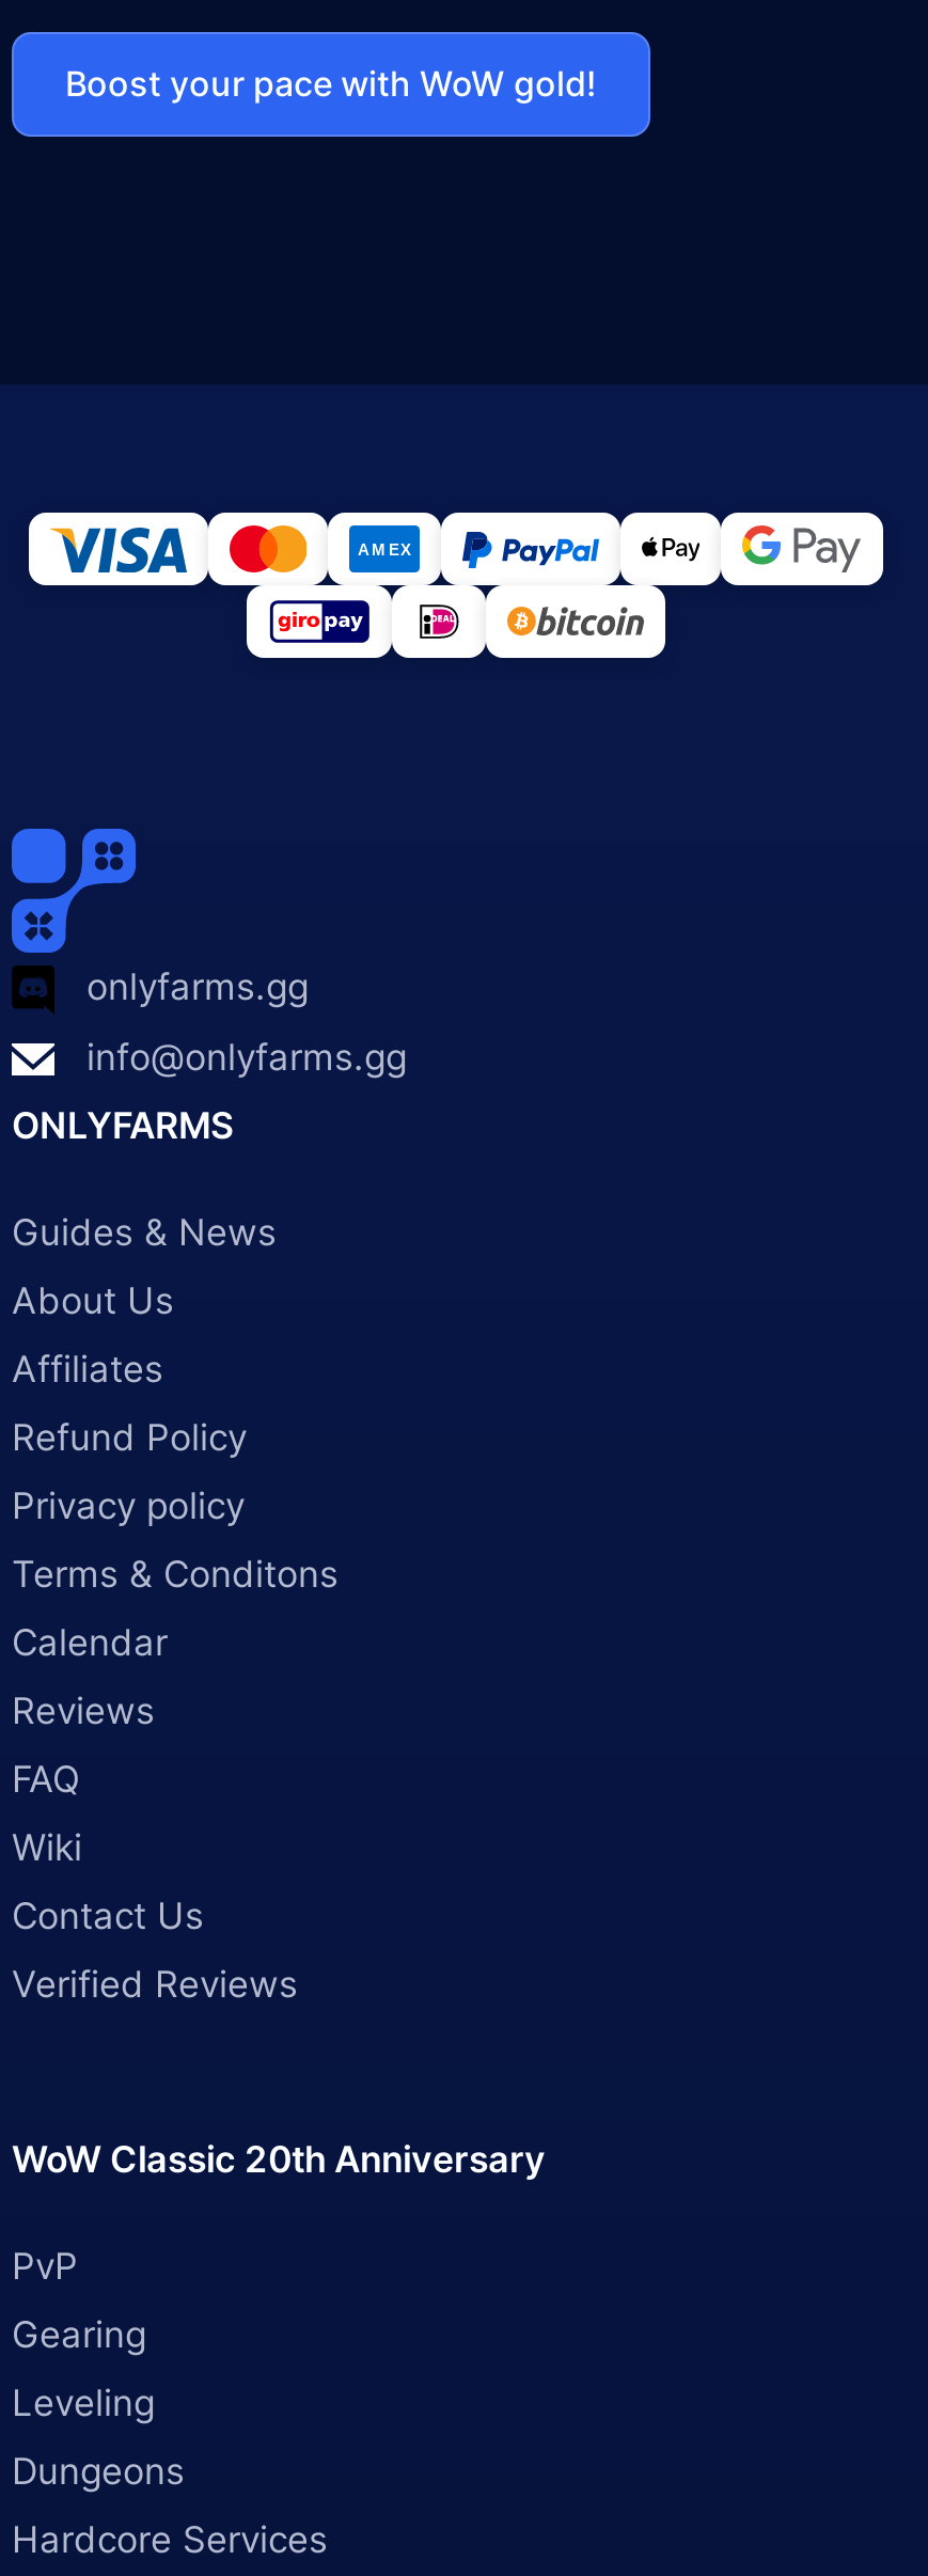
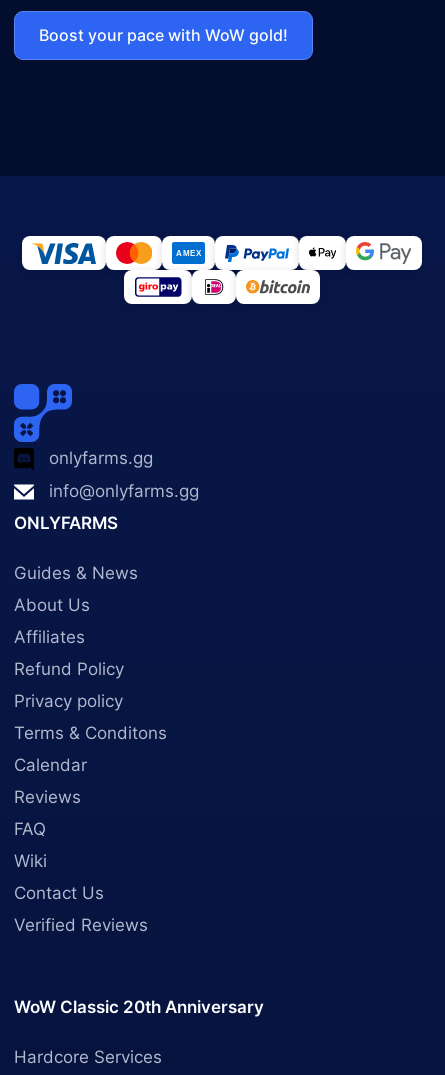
- PvP
- Gearing
- Leveling
- Dungeons
